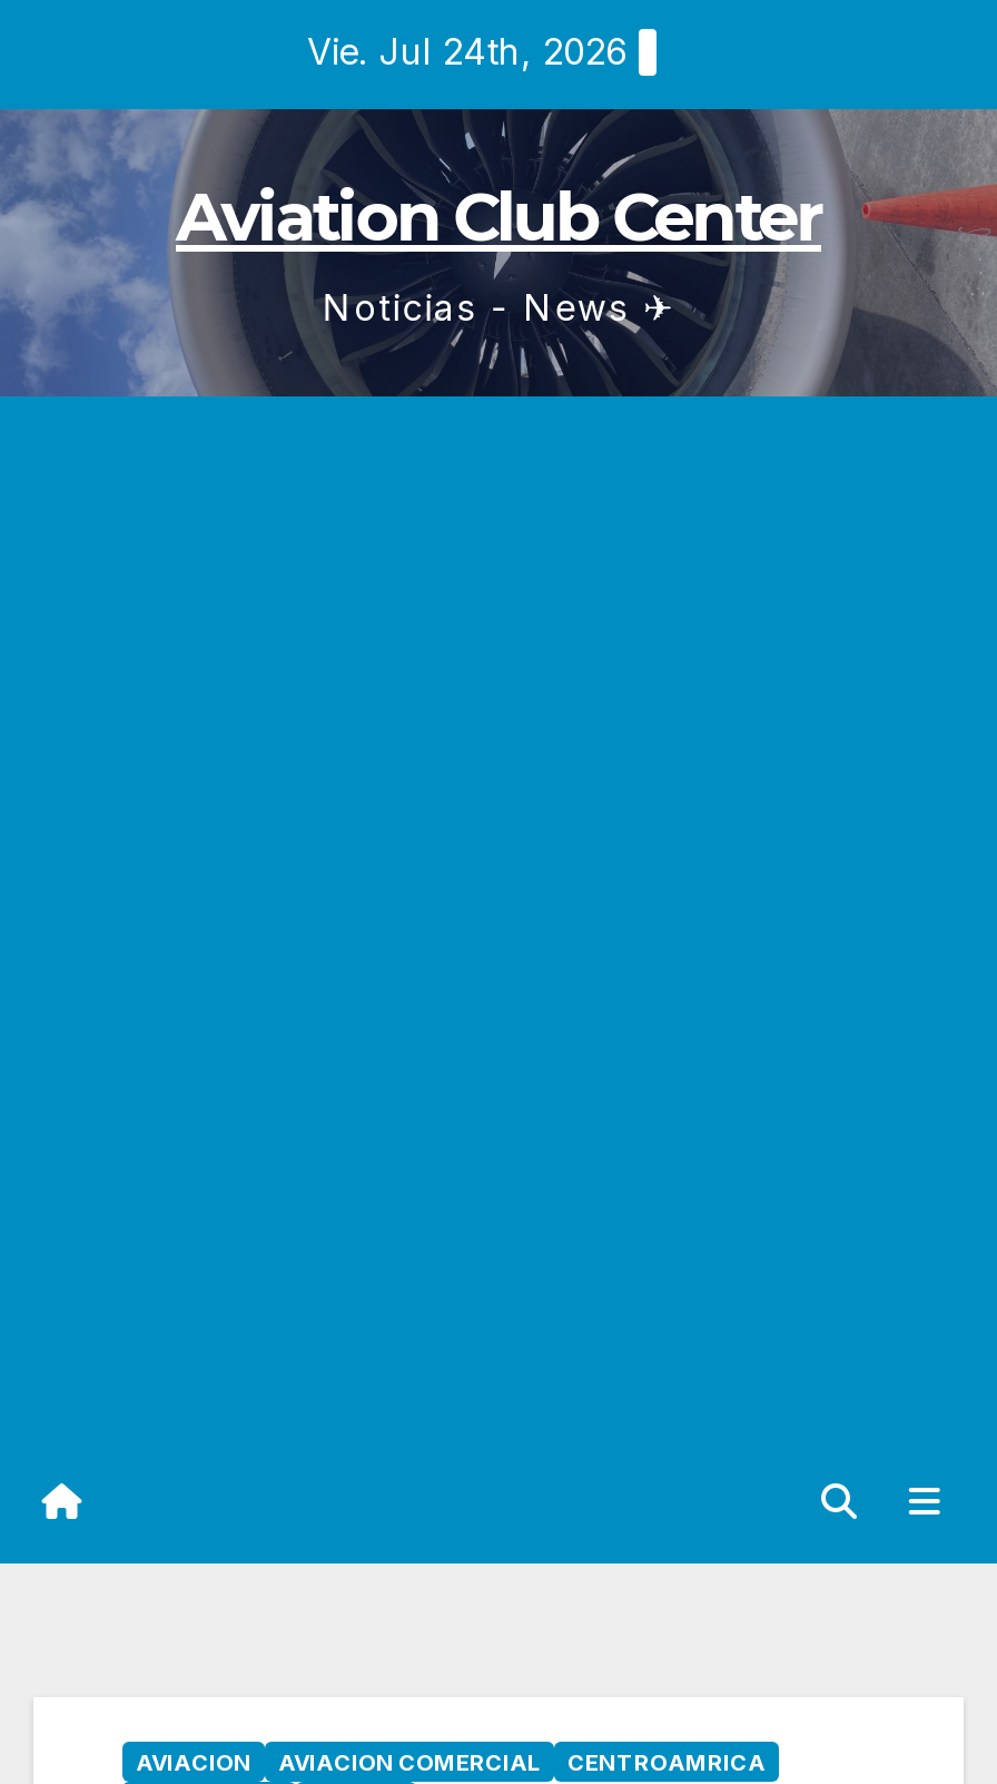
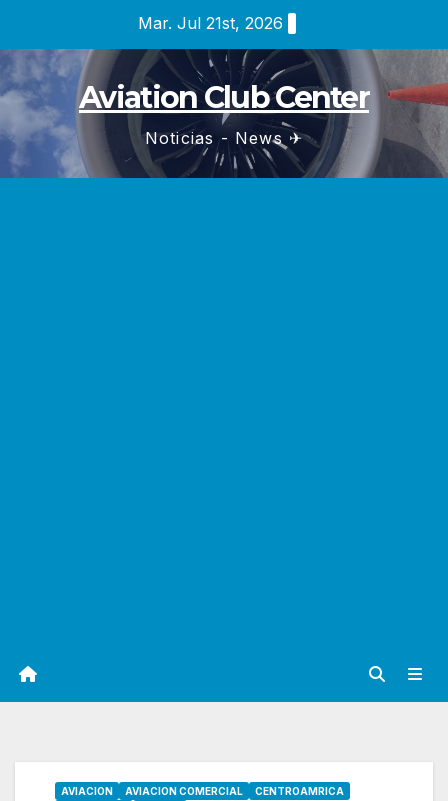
- Vie. Jul 24th, 2026
+ Mar. Jul 21st, 2026
